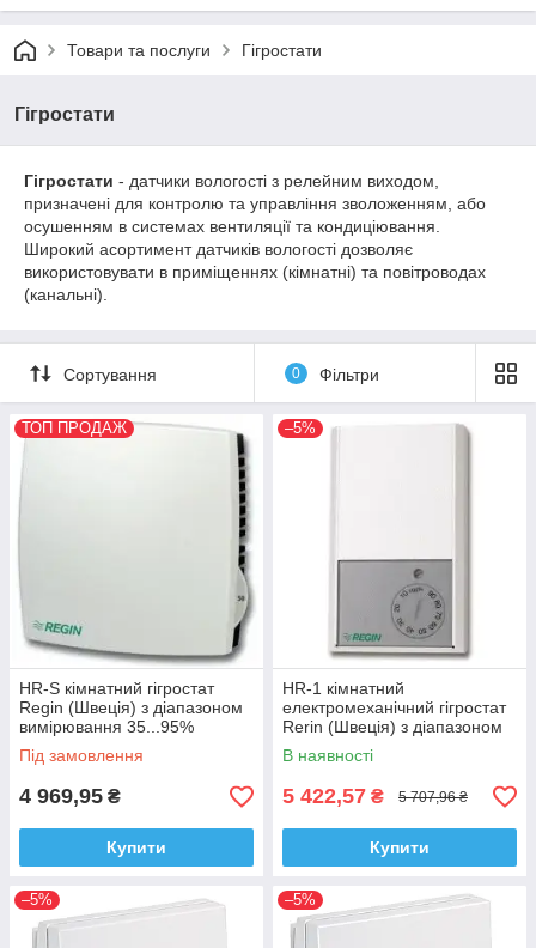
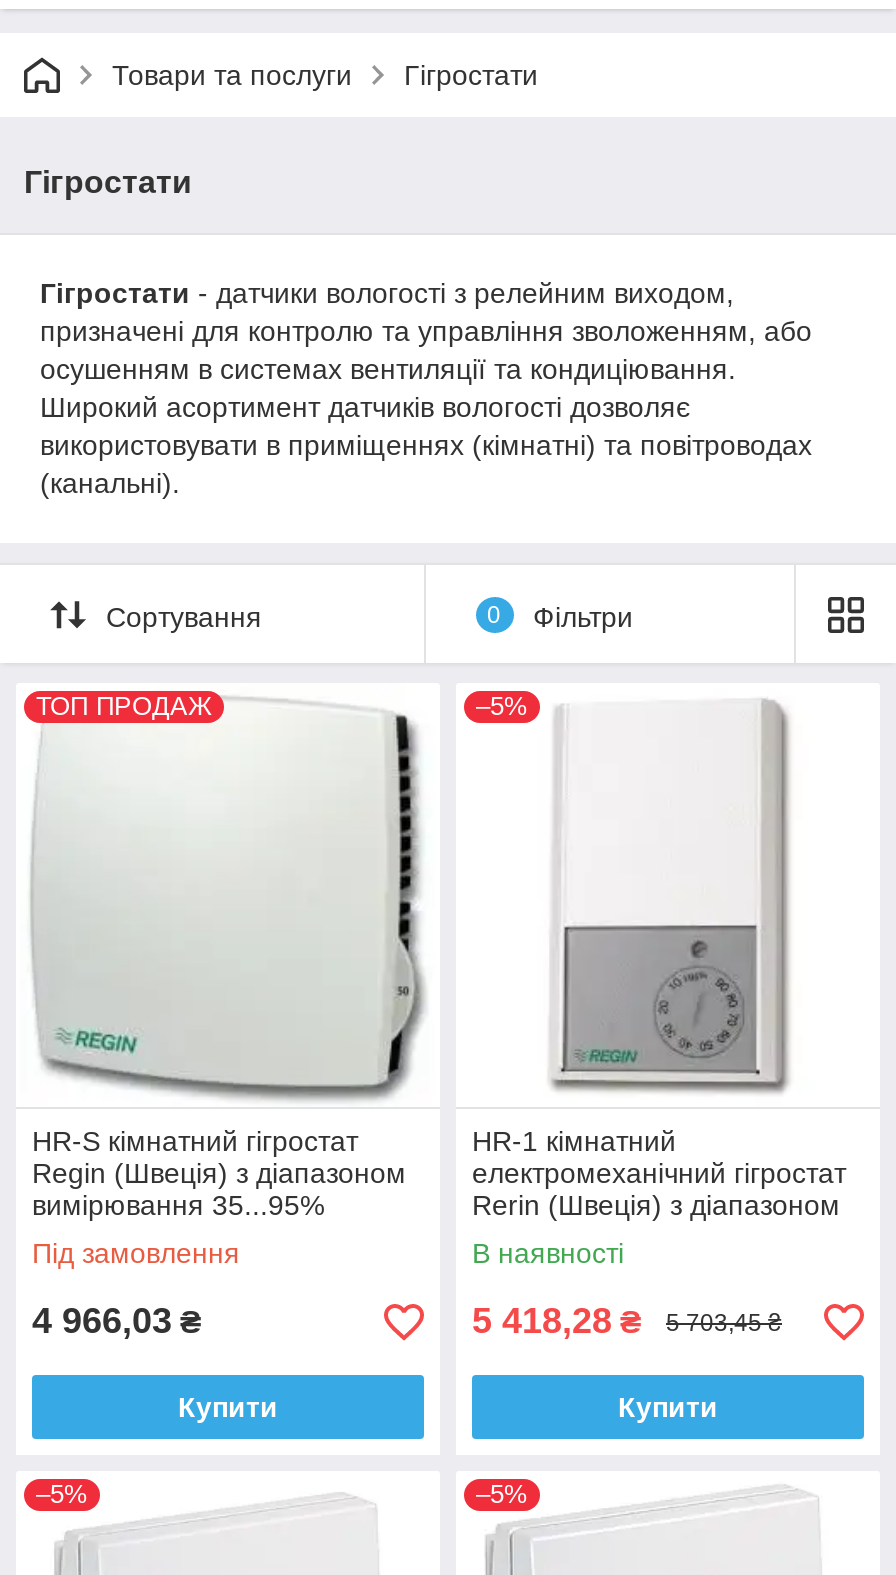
- 4 969,95 ₴
+ 4 966,03 ₴

- 5 422,57 ₴
+ 5 418,28 ₴

- 5 707,96 ₴
+ 5 703,45 ₴
